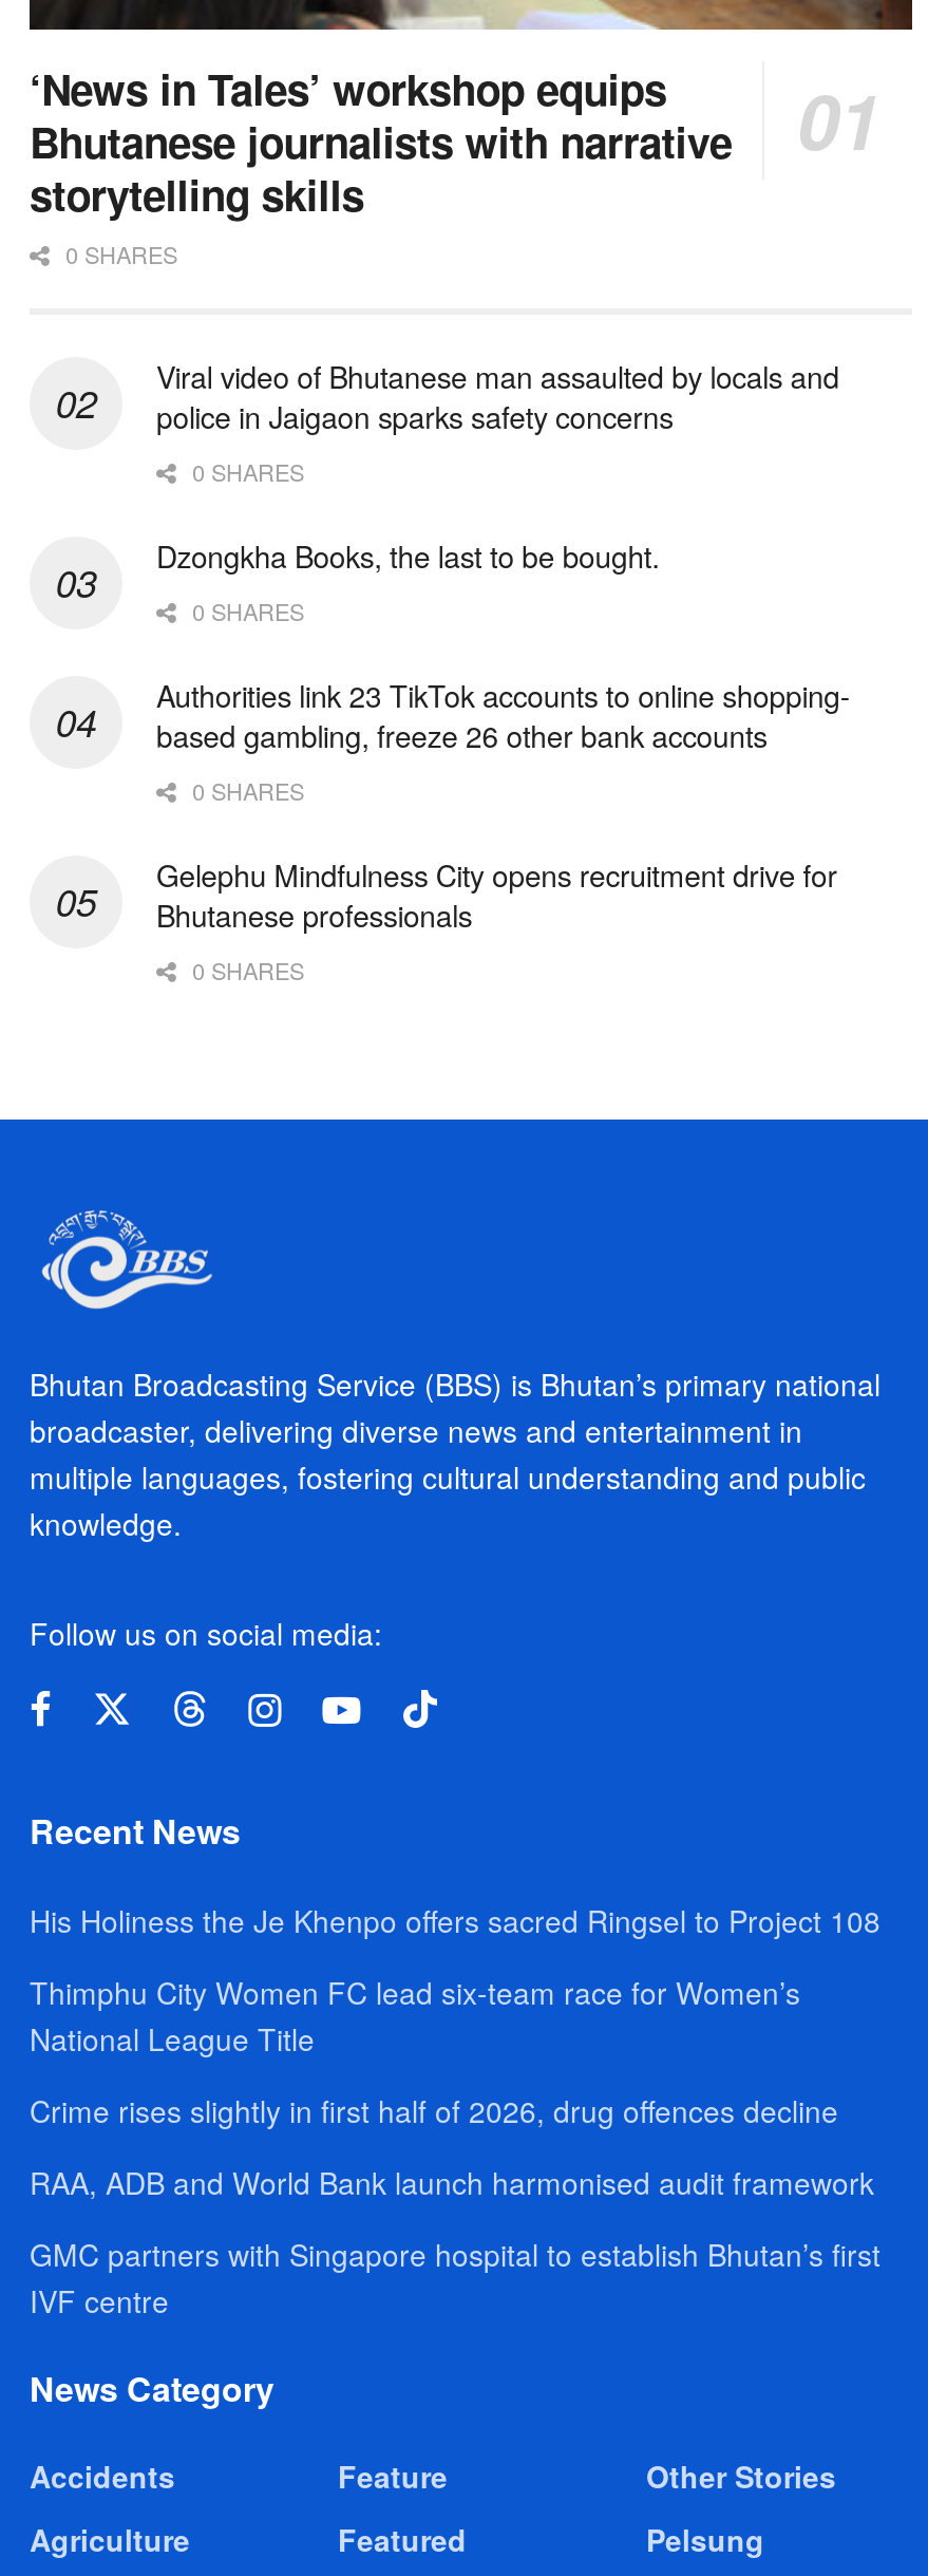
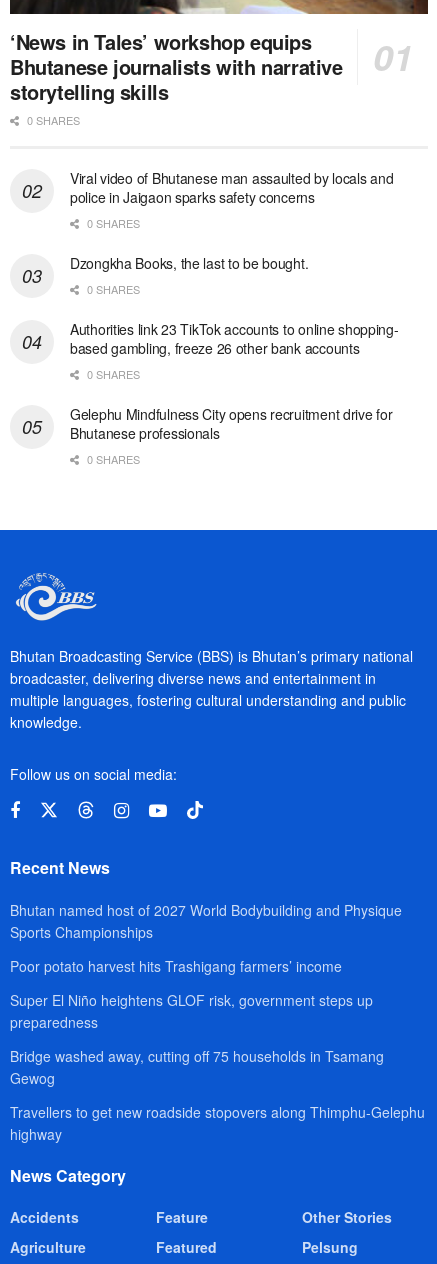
- His Holiness the Je Khenpo offers sacred Ringsel to Project 108
+ Bhutan named host of 2027 World Bodybuilding and Physique
+ Sports Championships

- Thimphu City Women FC lead six-team race for Women’s
- National League Title
+ Poor potato harvest hits Trashigang farmers’ income

- Crime rises slightly in first half of 2026, drug offences decline
+ Super El Niño heightens GLOF risk, government steps up
+ preparedness

- RAA, ADB and World Bank launch harmonised audit framework
+ Bridge washed away, cutting off 75 households in Tsamang
+ Gewog

- GMC partners with Singapore hospital to establish Bhutan’s first
- IVF centre
+ Travellers to get new roadside stopovers along Thimphu-Gelephu
+ highway
